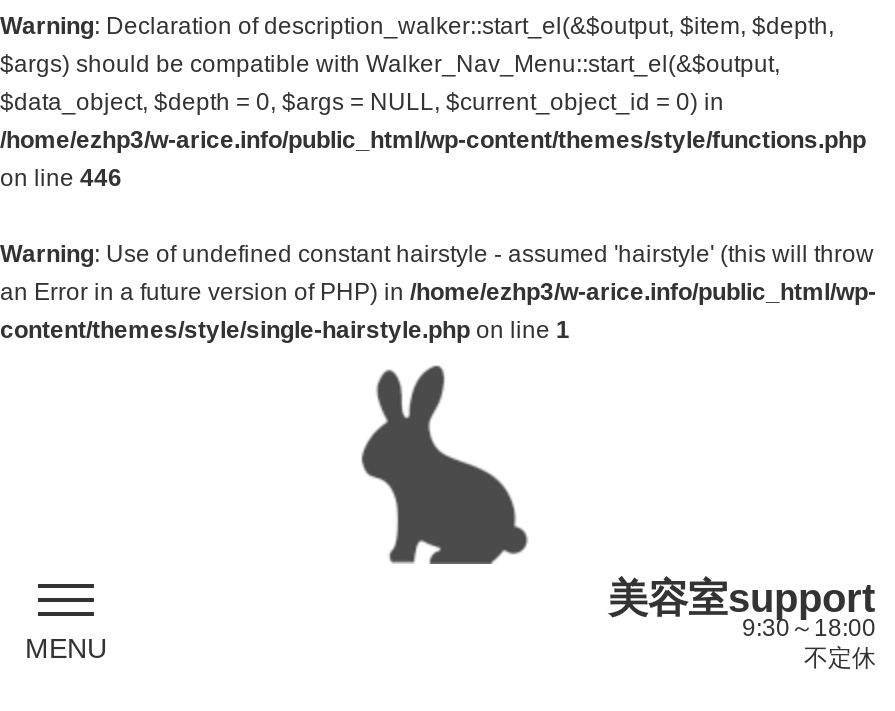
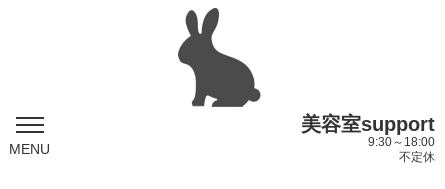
- Warning: Declaration of description_walker::start_el(&$output, $item, $depth,
- $args) should be compatible with Walker_Nav_Menu::start_el(&$output,
- $data_object, $depth = 0, $args = NULL, $current_object_id = 0) in
- /home/ezhp3/w-arice.info/public_html/wp-content/themes/style/functions.php
- on line 446
- Warning: Use of undefined constant hairstyle - assumed 'hairstyle' (this will throw
- an Error in a future version of PHP) in /home/ezhp3/w-arice.info/public_html/wp-
- content/themes/style/single-hairstyle.php on line 1
